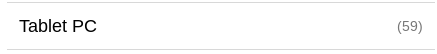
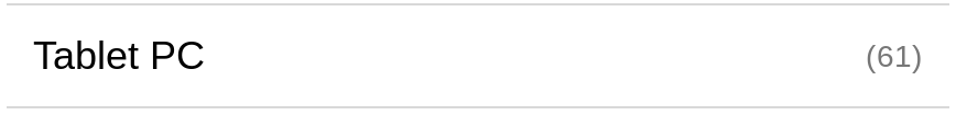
- (59)
+ (61)
